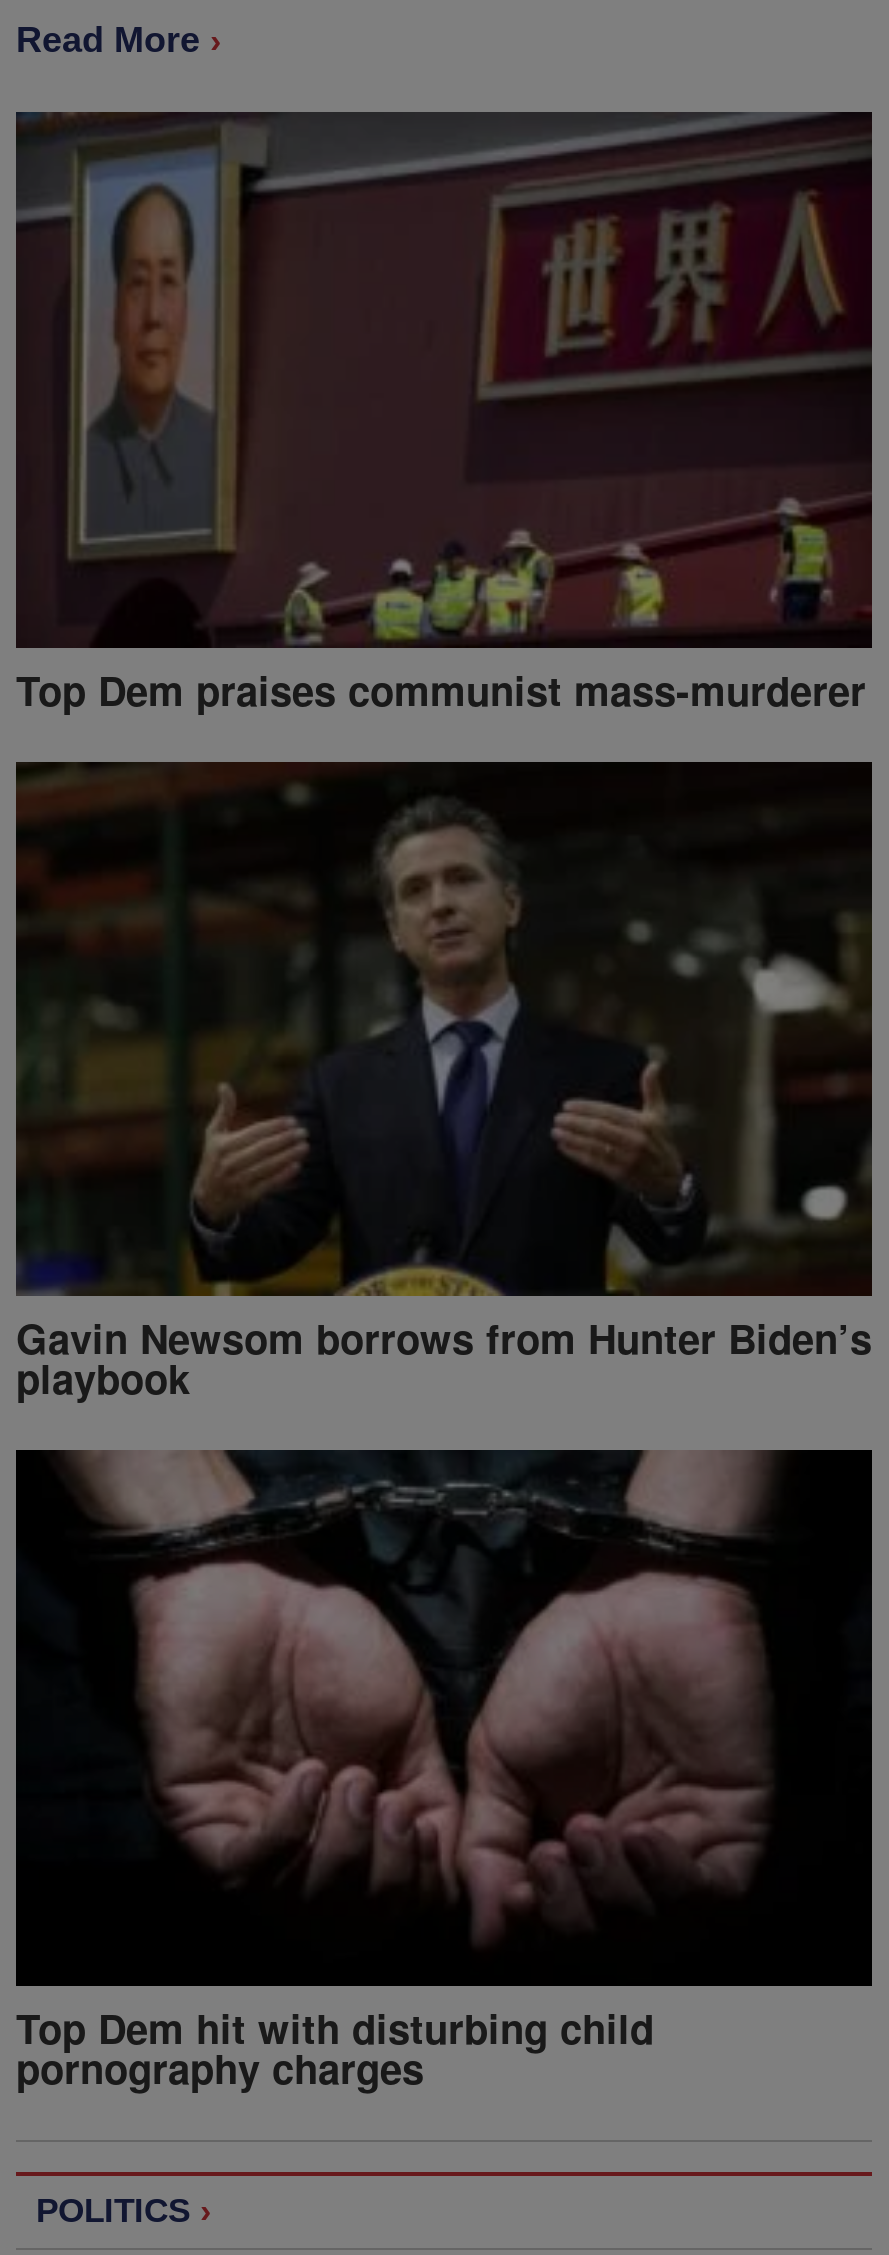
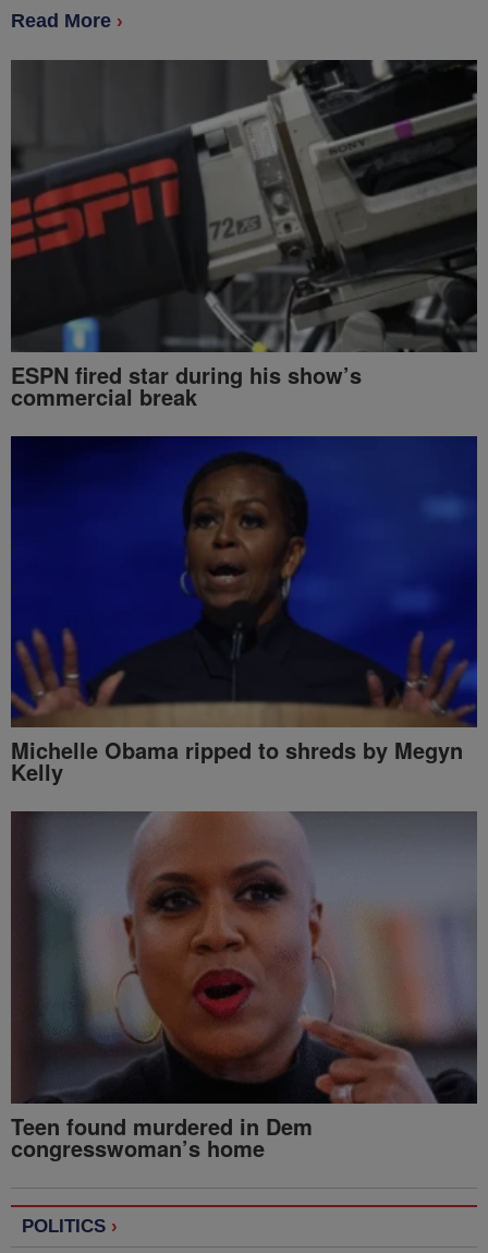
- [image]
- Top Dem praises communist mass-murderer
+ [image]
+ ESPN fired star during his show’s
+ commercial break

- [image]
- Gavin Newsom borrows from Hunter Biden’s
- playbook
+ [image]
+ Michelle Obama ripped to shreds by Megyn
+ Kelly

- [image]
- Top Dem hit with disturbing child
- pornography charges
+ [image]
+ Teen found murdered in Dem
+ congresswoman’s home
